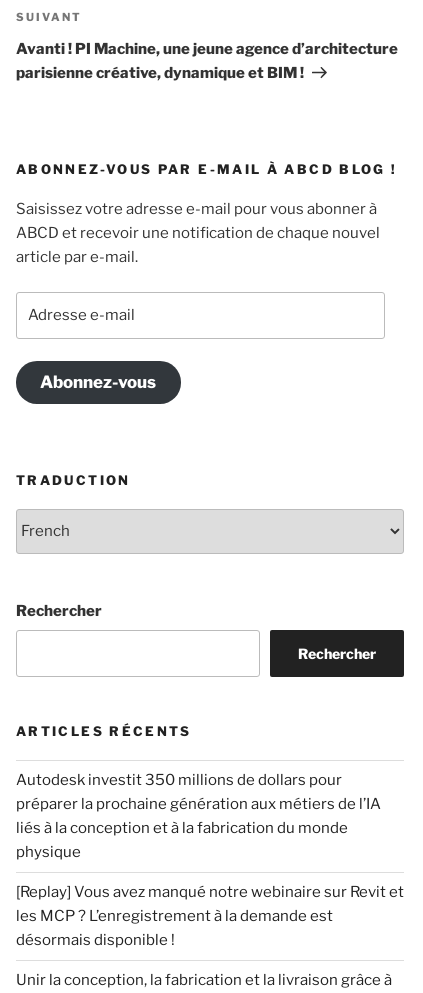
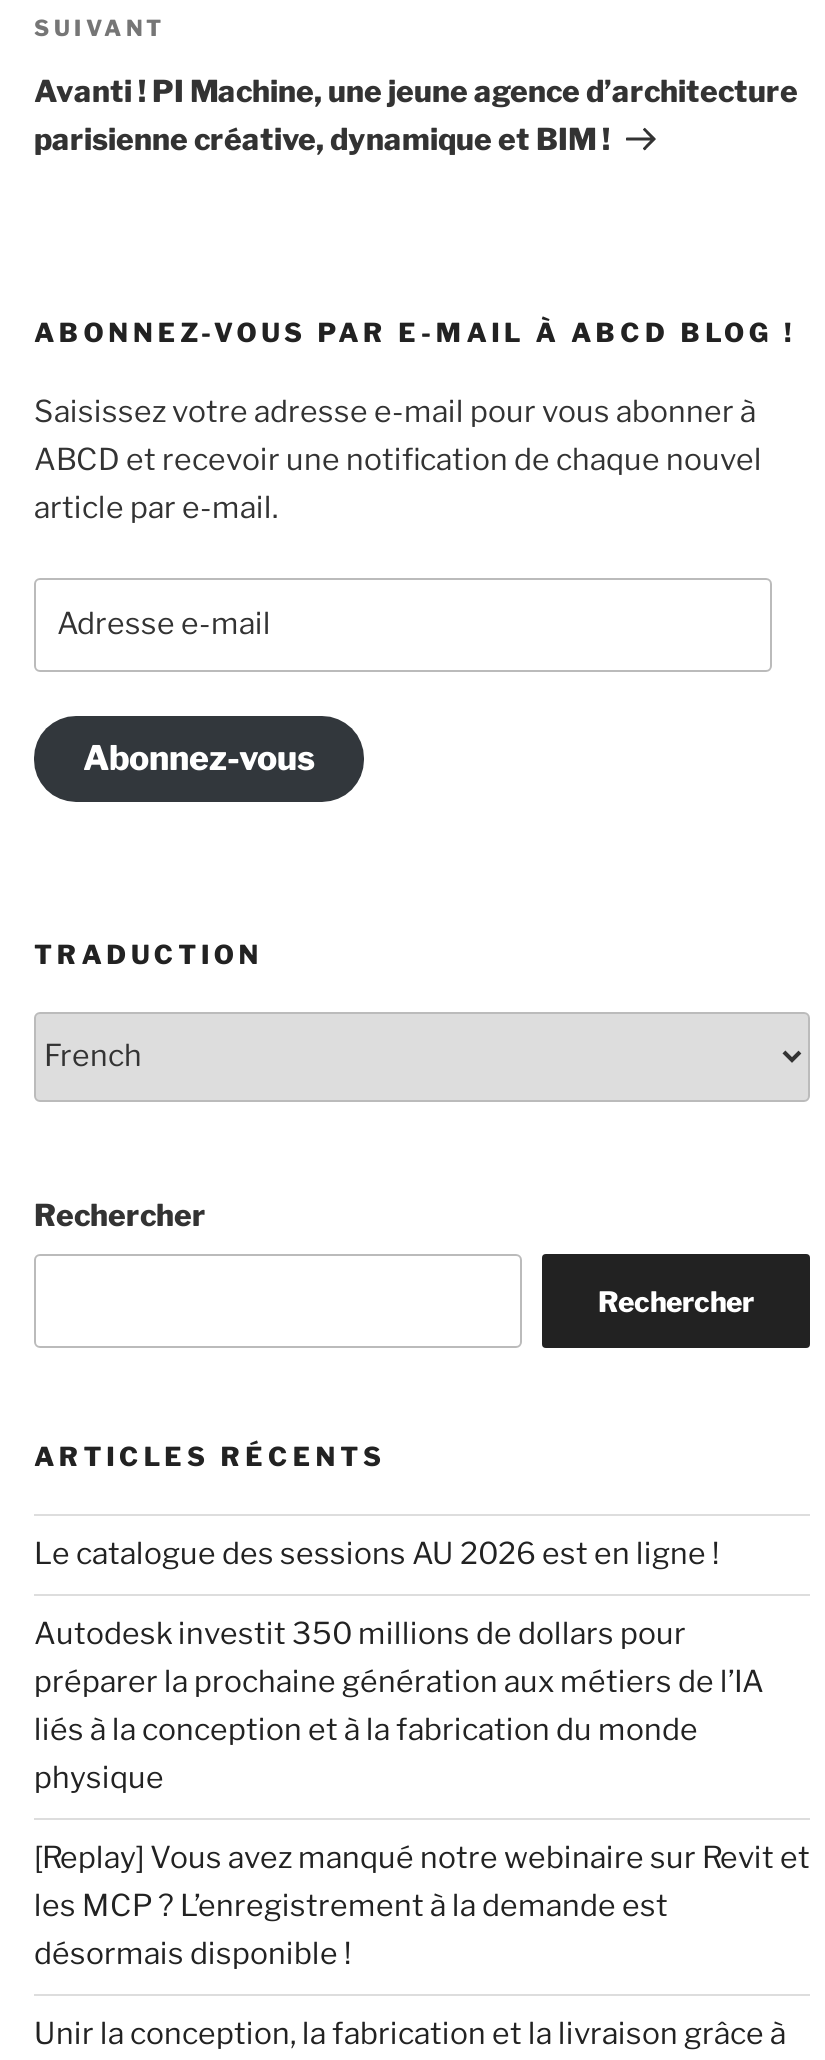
+ Le catalogue des sessions AU 2026 est en ligne !
